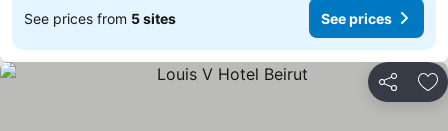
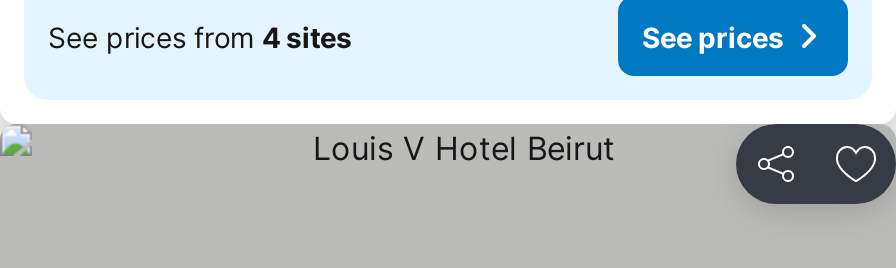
- See prices from 5 sites
+ See prices from 4 sites
